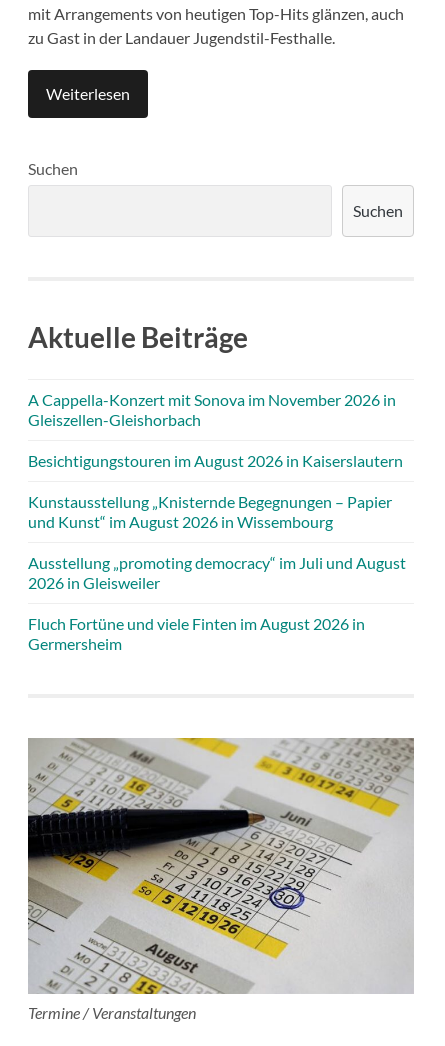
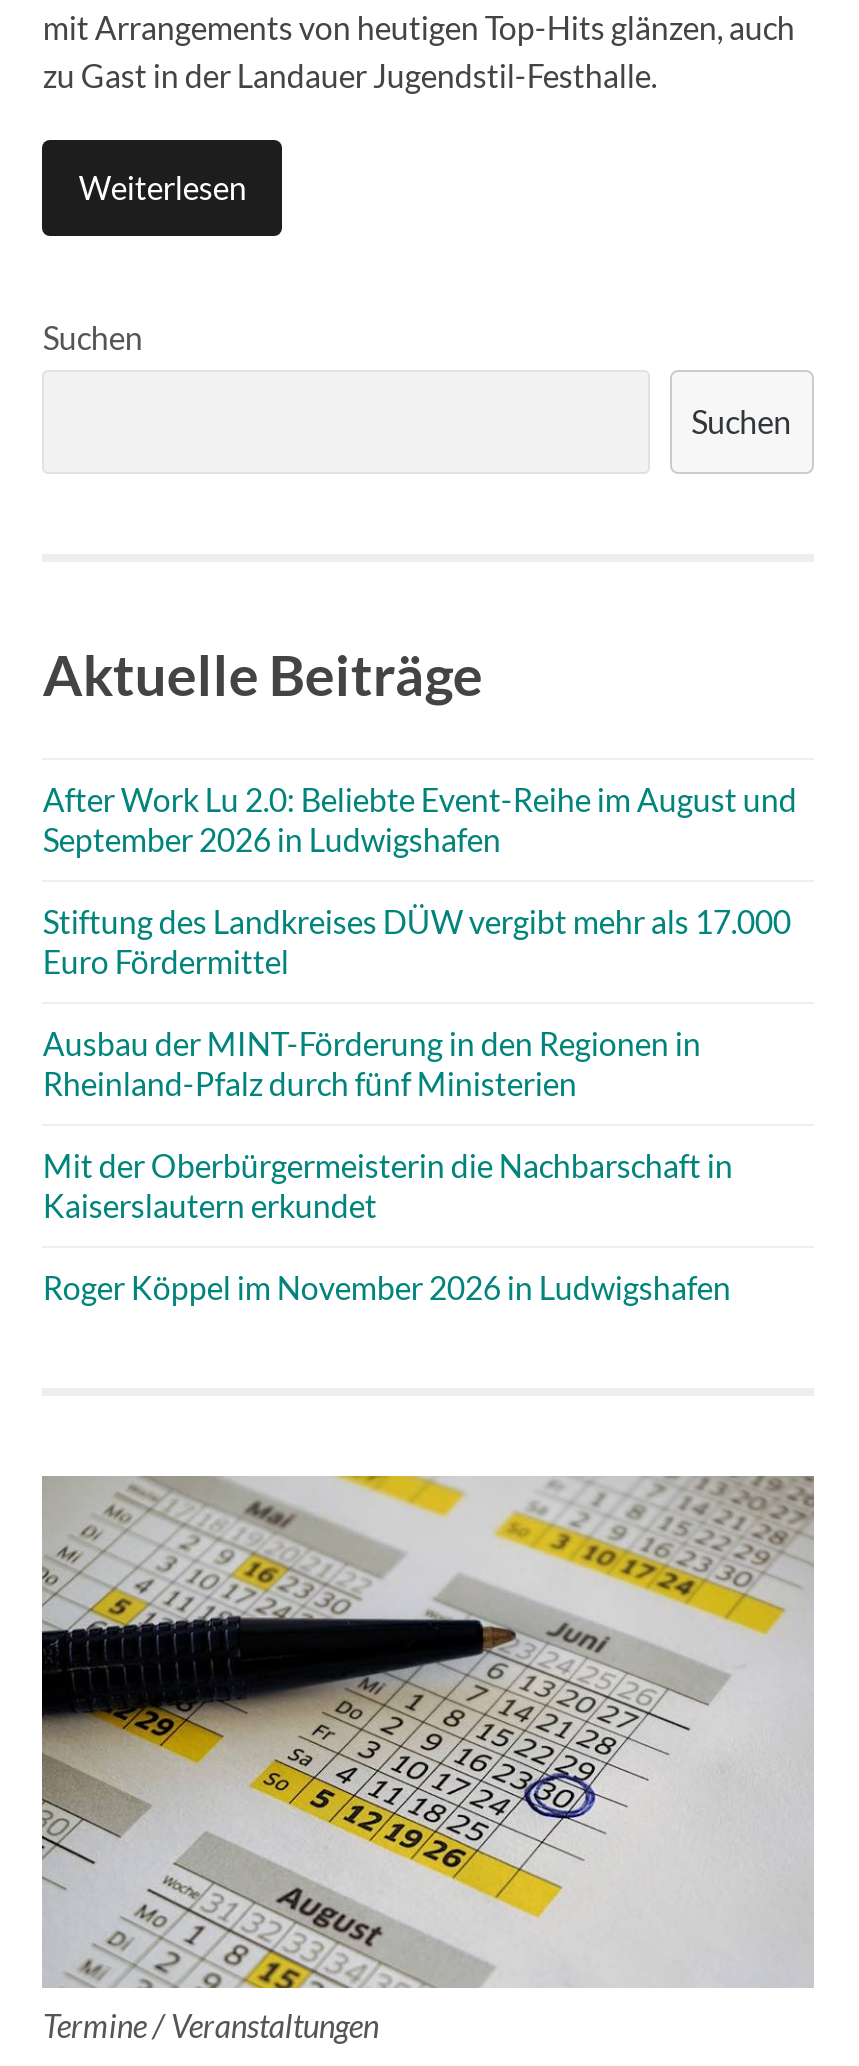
- A Cappella-Konzert mit Sonova im November 2026 in
- Gleiszellen-Gleishorbach
+ After Work Lu 2.0: Beliebte Event-Reihe im August und
+ September 2026 in Ludwigshafen

- Besichtigungstouren im August 2026 in Kaiserslautern
+ Stiftung des Landkreises DÜW vergibt mehr als 17.000
+ Euro Fördermittel

- Kunstausstellung „Knisternde Begegnungen – Papier
- und Kunst“ im August 2026 in Wissembourg
+ Ausbau der MINT-Förderung in den Regionen in
+ Rheinland-Pfalz durch fünf Ministerien

- Ausstellung „promoting democracy“ im Juli und August
- 2026 in Gleisweiler
+ Mit der Oberbürgermeisterin die Nachbarschaft in
+ Kaiserslautern erkundet

- Fluch Fortüne und viele Finten im August 2026 in
- Germersheim
+ Roger Köppel im November 2026 in Ludwigshafen
